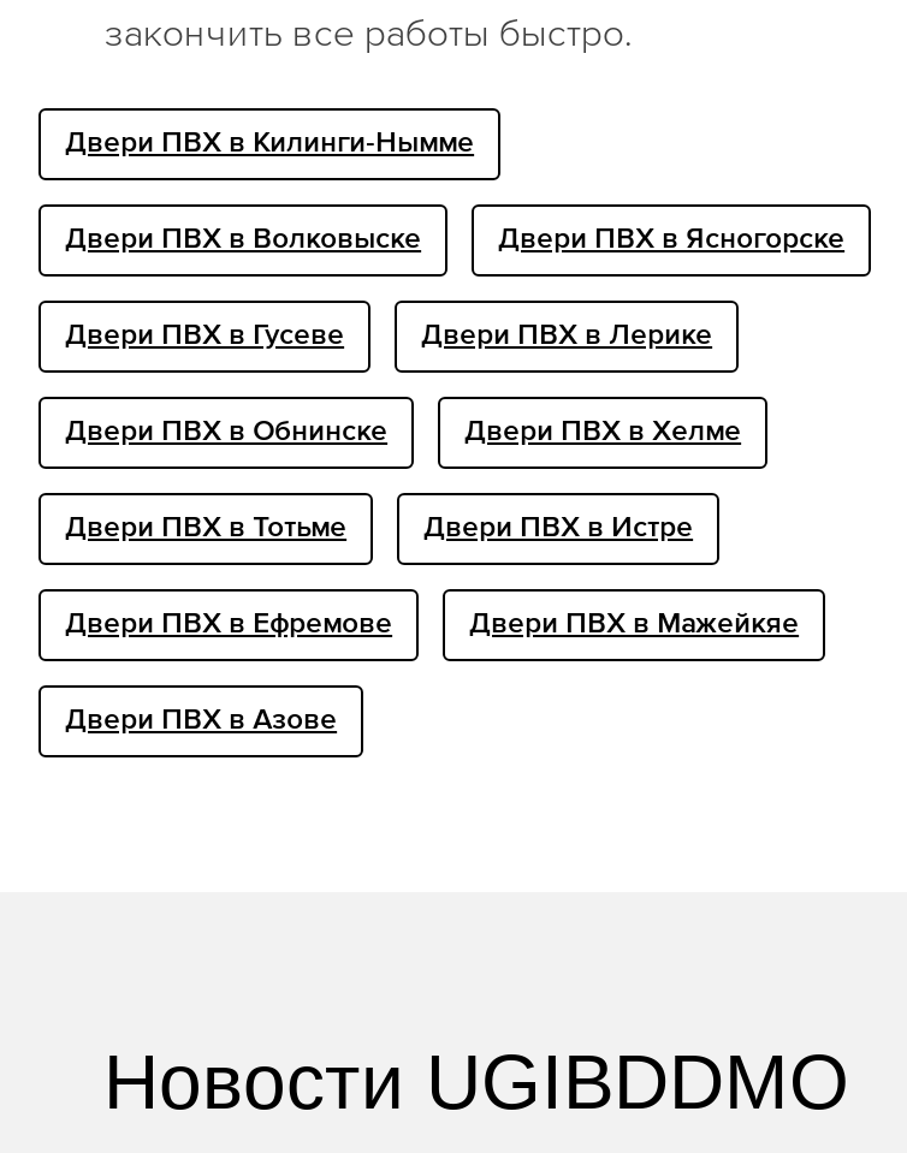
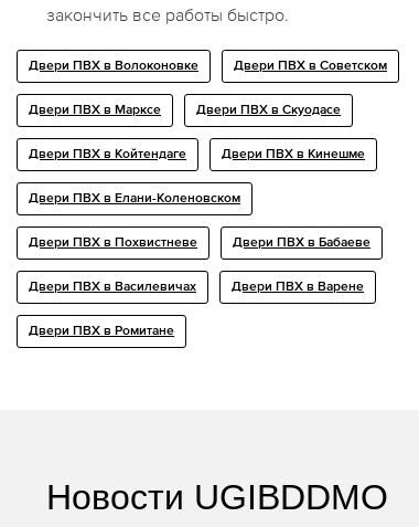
- Двери ПВХ в Килинги-Нымме
+ Двери ПВХ в Волоконовке

- Двери ПВХ в Волковыске
+ Двери ПВХ в Советском

- Двери ПВХ в Ясногорске
+ Двери ПВХ в Марксе

- Двери ПВХ в Гусеве
+ Двери ПВХ в Скуодасе

- Двери ПВХ в Лерике
+ Двери ПВХ в Койтендаге

- Двери ПВХ в Обнинске
+ Двери ПВХ в Кинешме

- Двери ПВХ в Хелме
+ Двери ПВХ в Елани-Коленовском

- Двери ПВХ в Тотьме
+ Двери ПВХ в Похвистневе

- Двери ПВХ в Истре
+ Двери ПВХ в Бабаеве

- Двери ПВХ в Ефремове
+ Двери ПВХ в Василевичах

- Двери ПВХ в Мажейкяе
+ Двери ПВХ в Варене

- Двери ПВХ в Азове
+ Двери ПВХ в Ромитане
